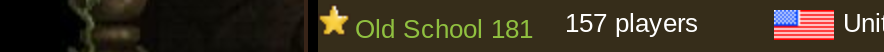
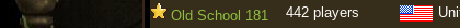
- Old School 181 157 players
+ Old School 181 442 players
